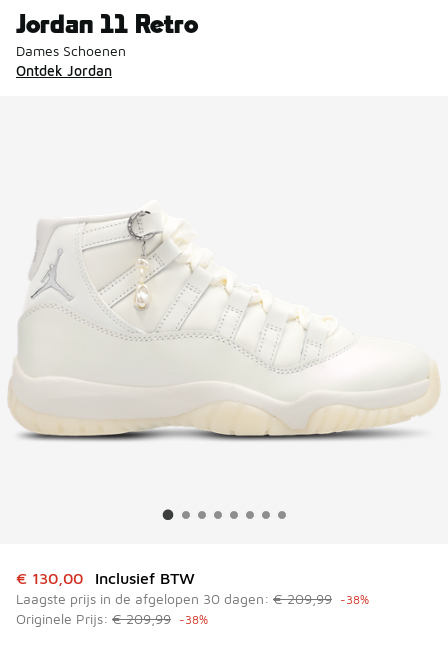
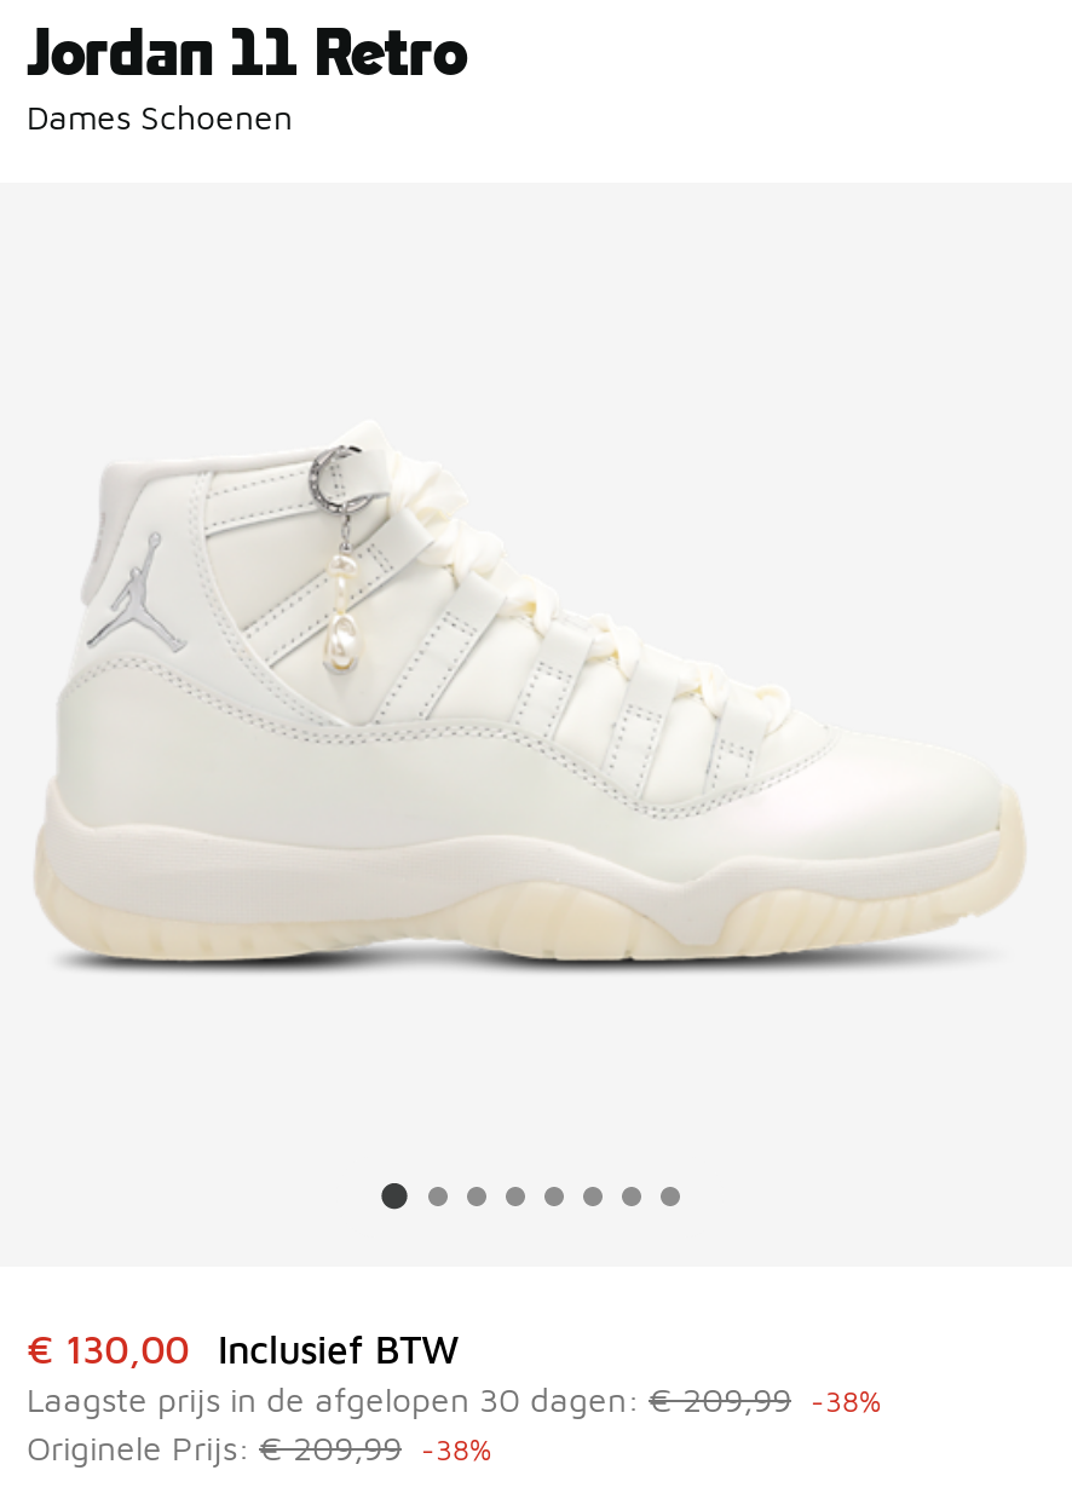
- Ontdek Jordan

- [image]
+ [image]
